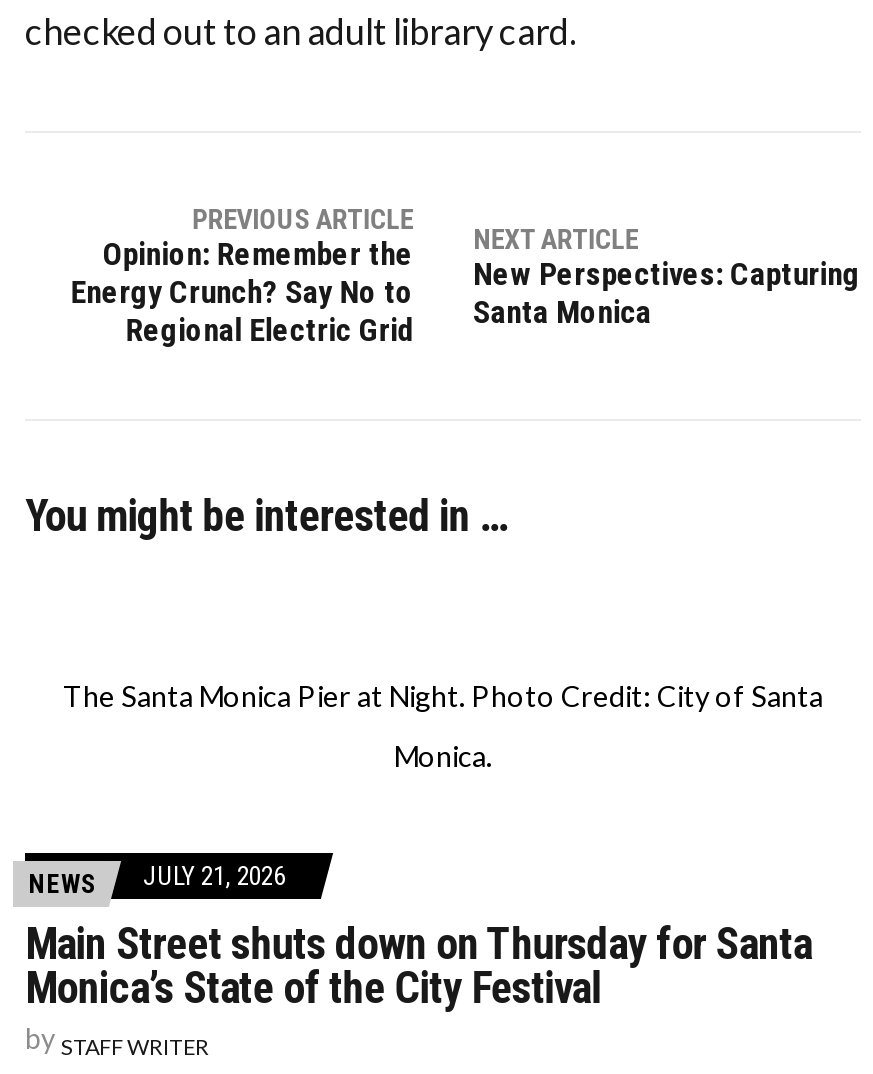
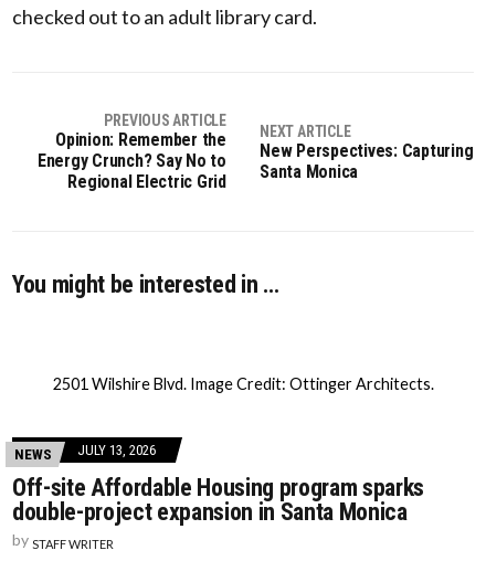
- The Santa Monica Pier at Night. Photo Credit: City of Santa
- Monica.
+ 2501 Wilshire Blvd. Image Credit: Ottinger Architects.

- NEWS JULY 21, 2026
+ NEWS JULY 13, 2026

- Main Street shuts down on Thursday for Santa
- Monica’s State of the City Festival
+ Off-site Affordable Housing program sparks
+ double-project expansion in Santa Monica
